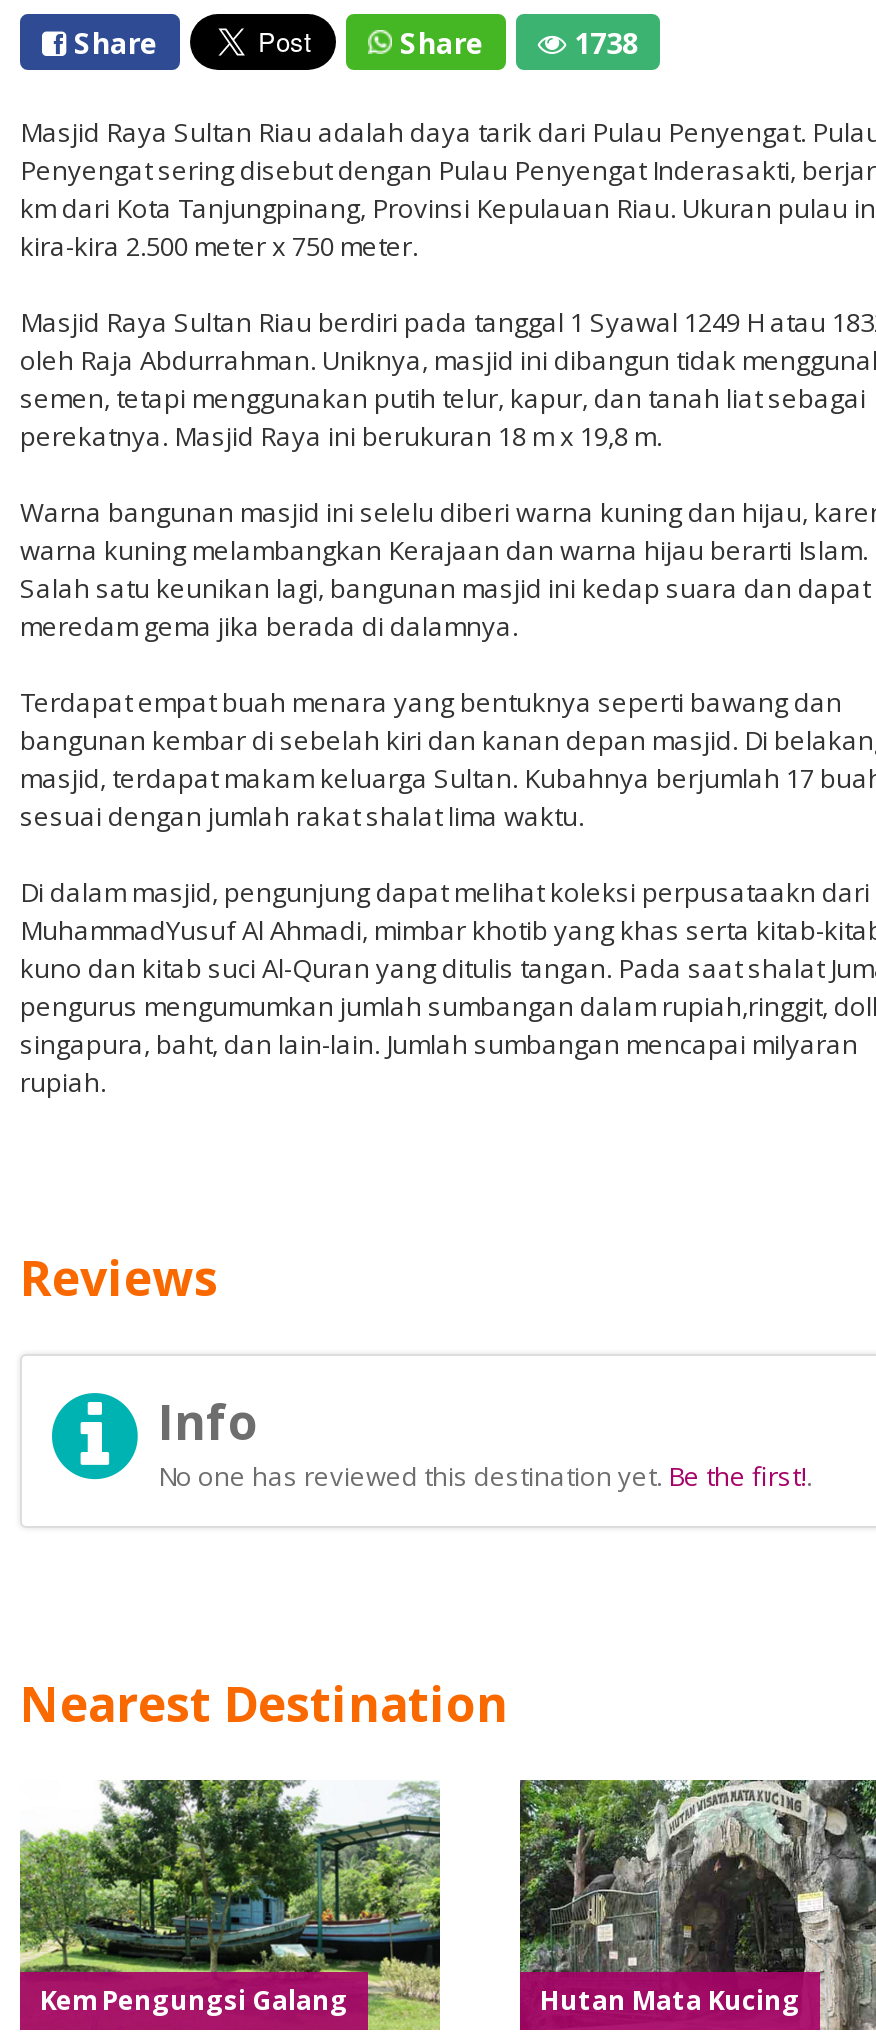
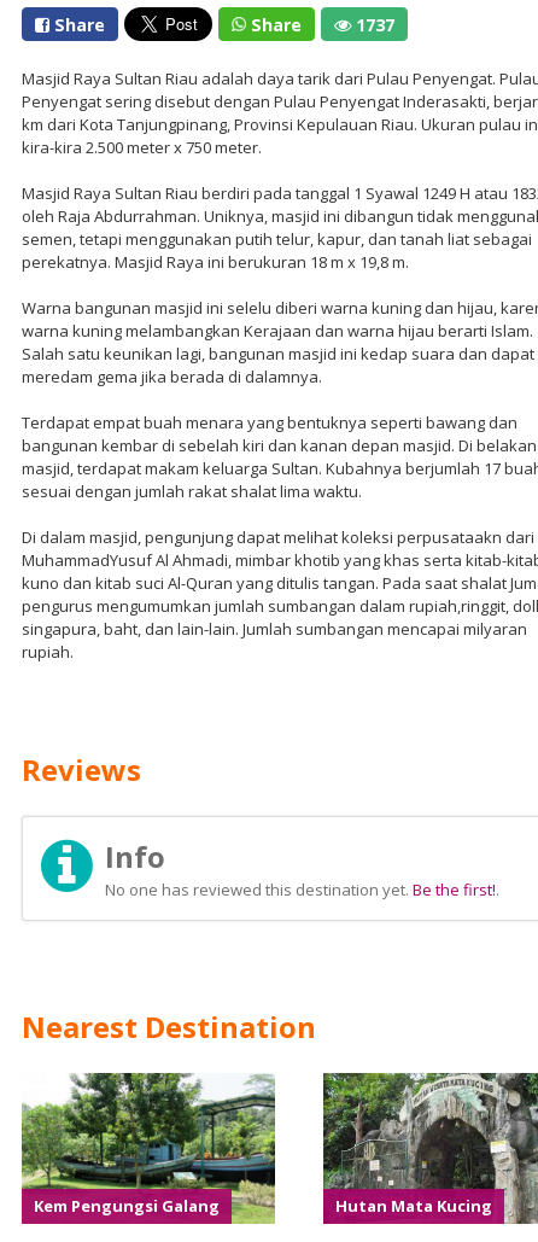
- 1738
+ 1737
